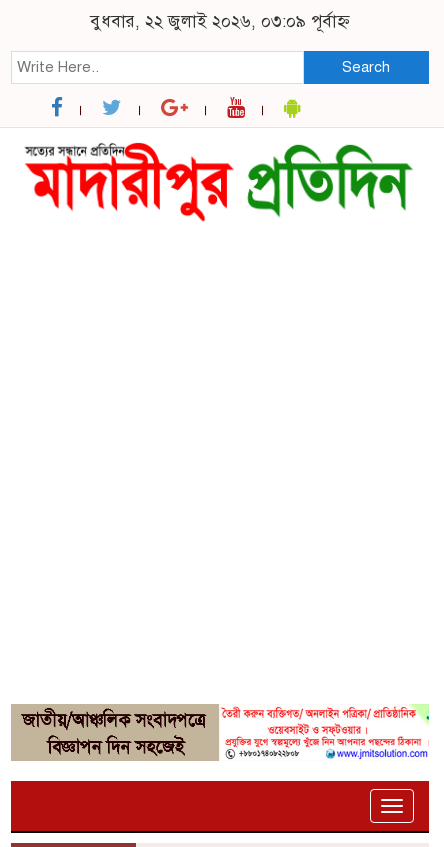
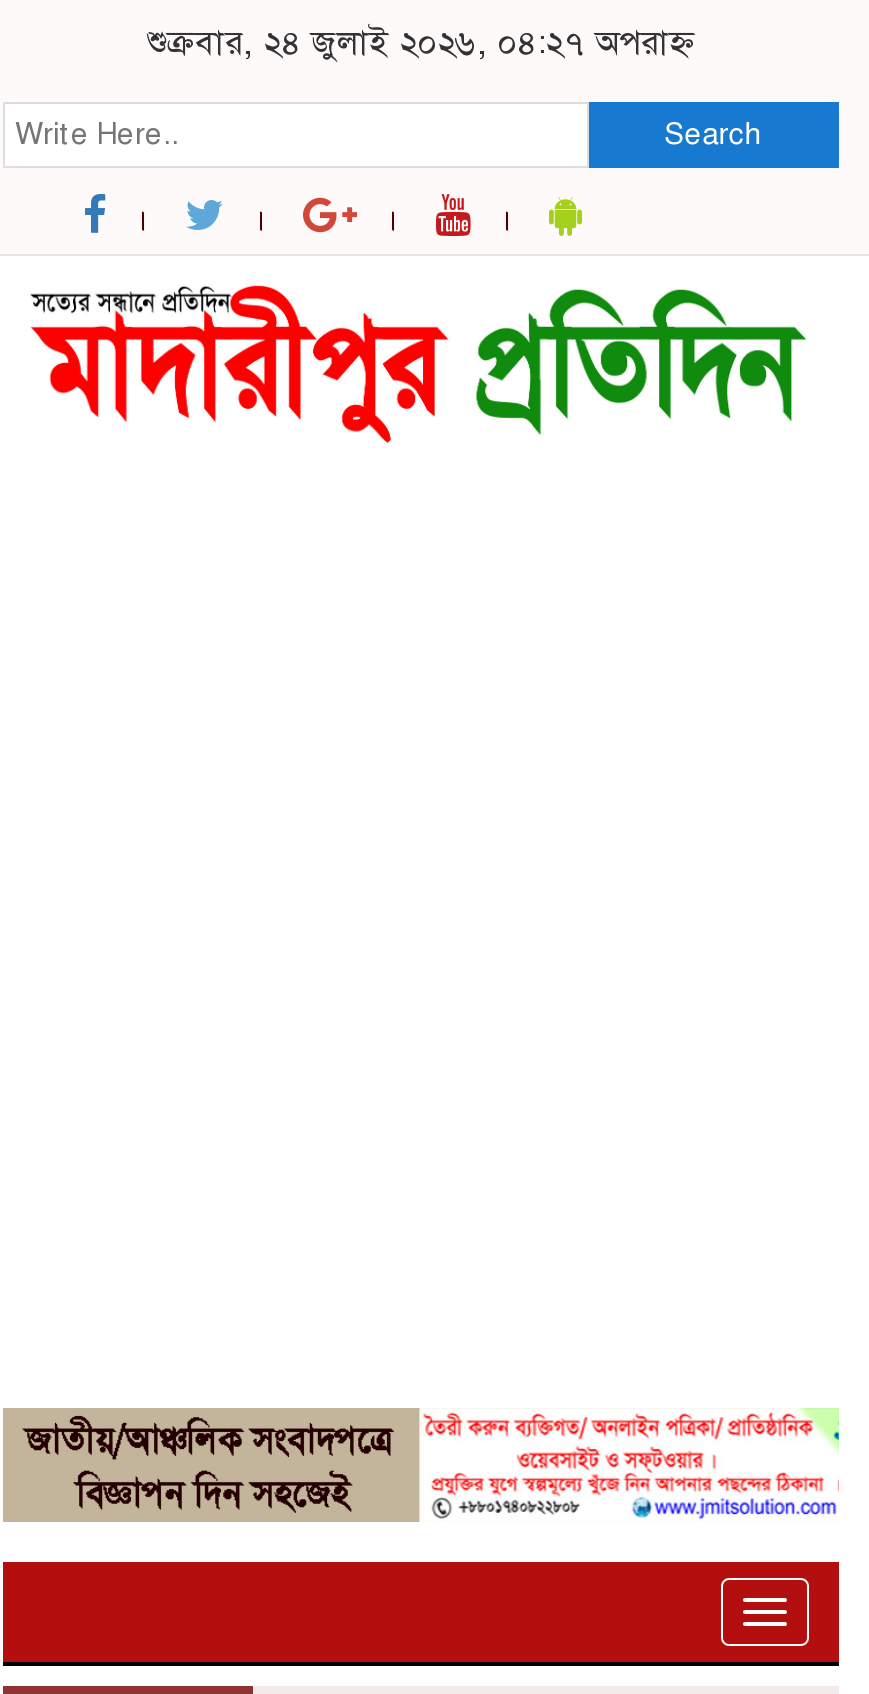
- বুধবার, ২২ জুলাই ২০২৬, ০৩:০৯ পূর্বাহ্ন
+ শুক্রবার, ২৪ জুলাই ২০২৬, ০৪:২৭ অপরাহ্ন
